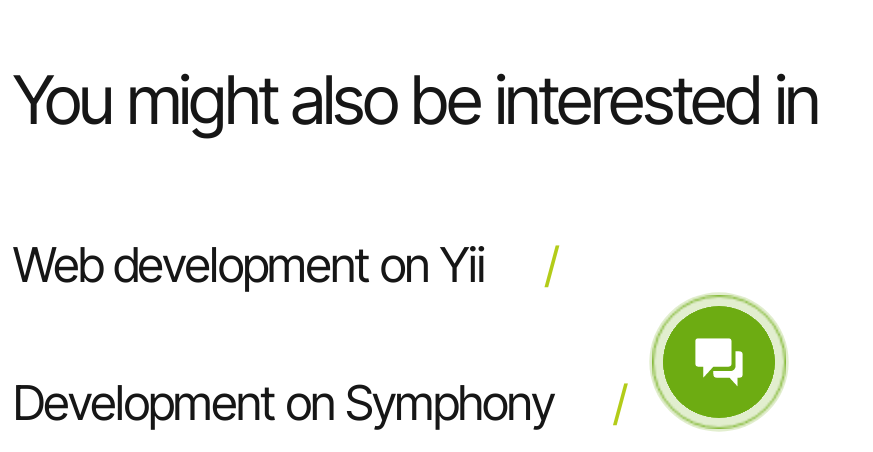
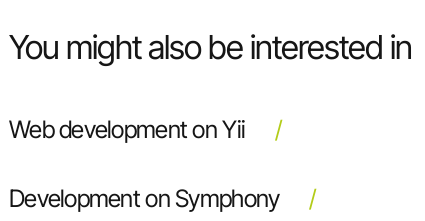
- [image]
